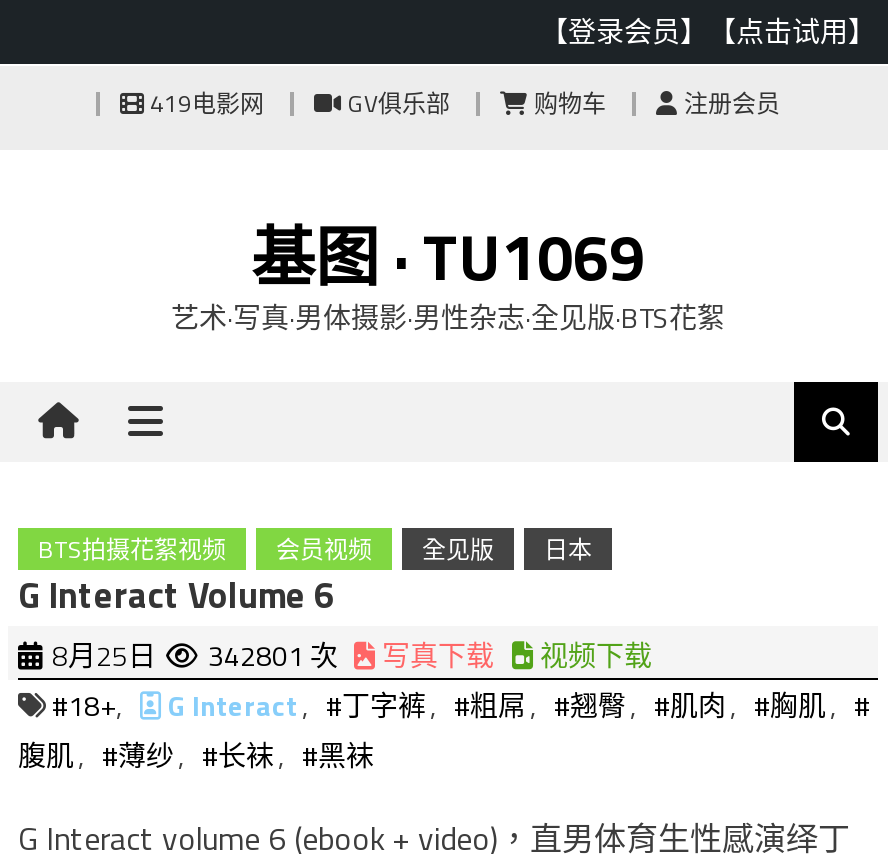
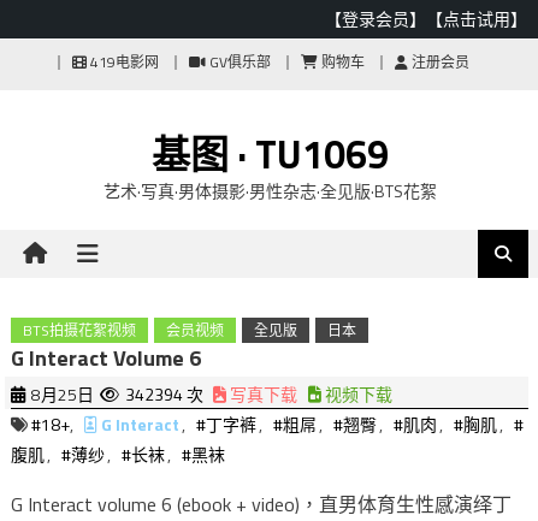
- 8月25日 342801 次 写真下载 视频下载
+ 8月25日 342394 次 写真下载 视频下载
